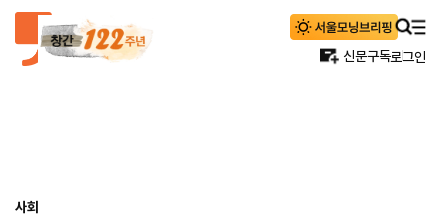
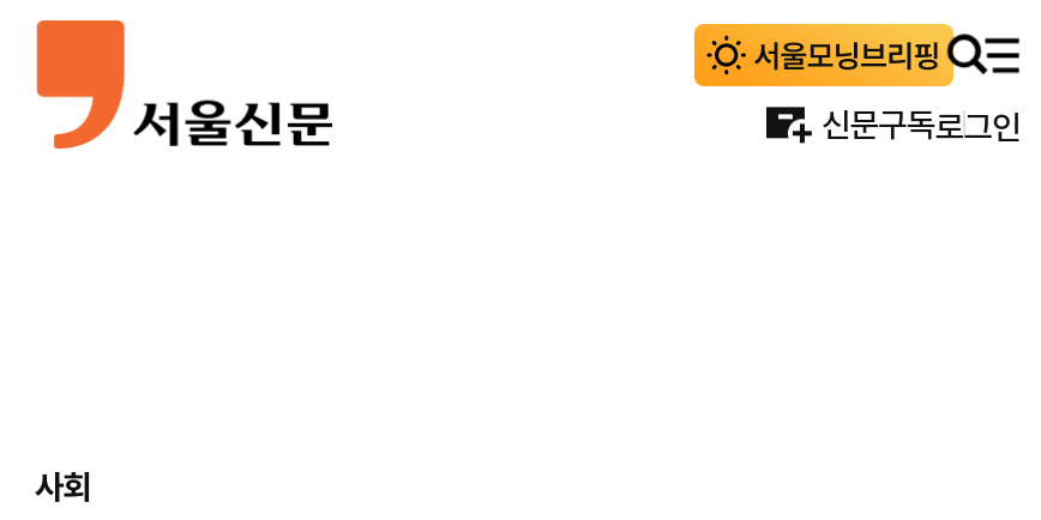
- [image]
+ [image]
